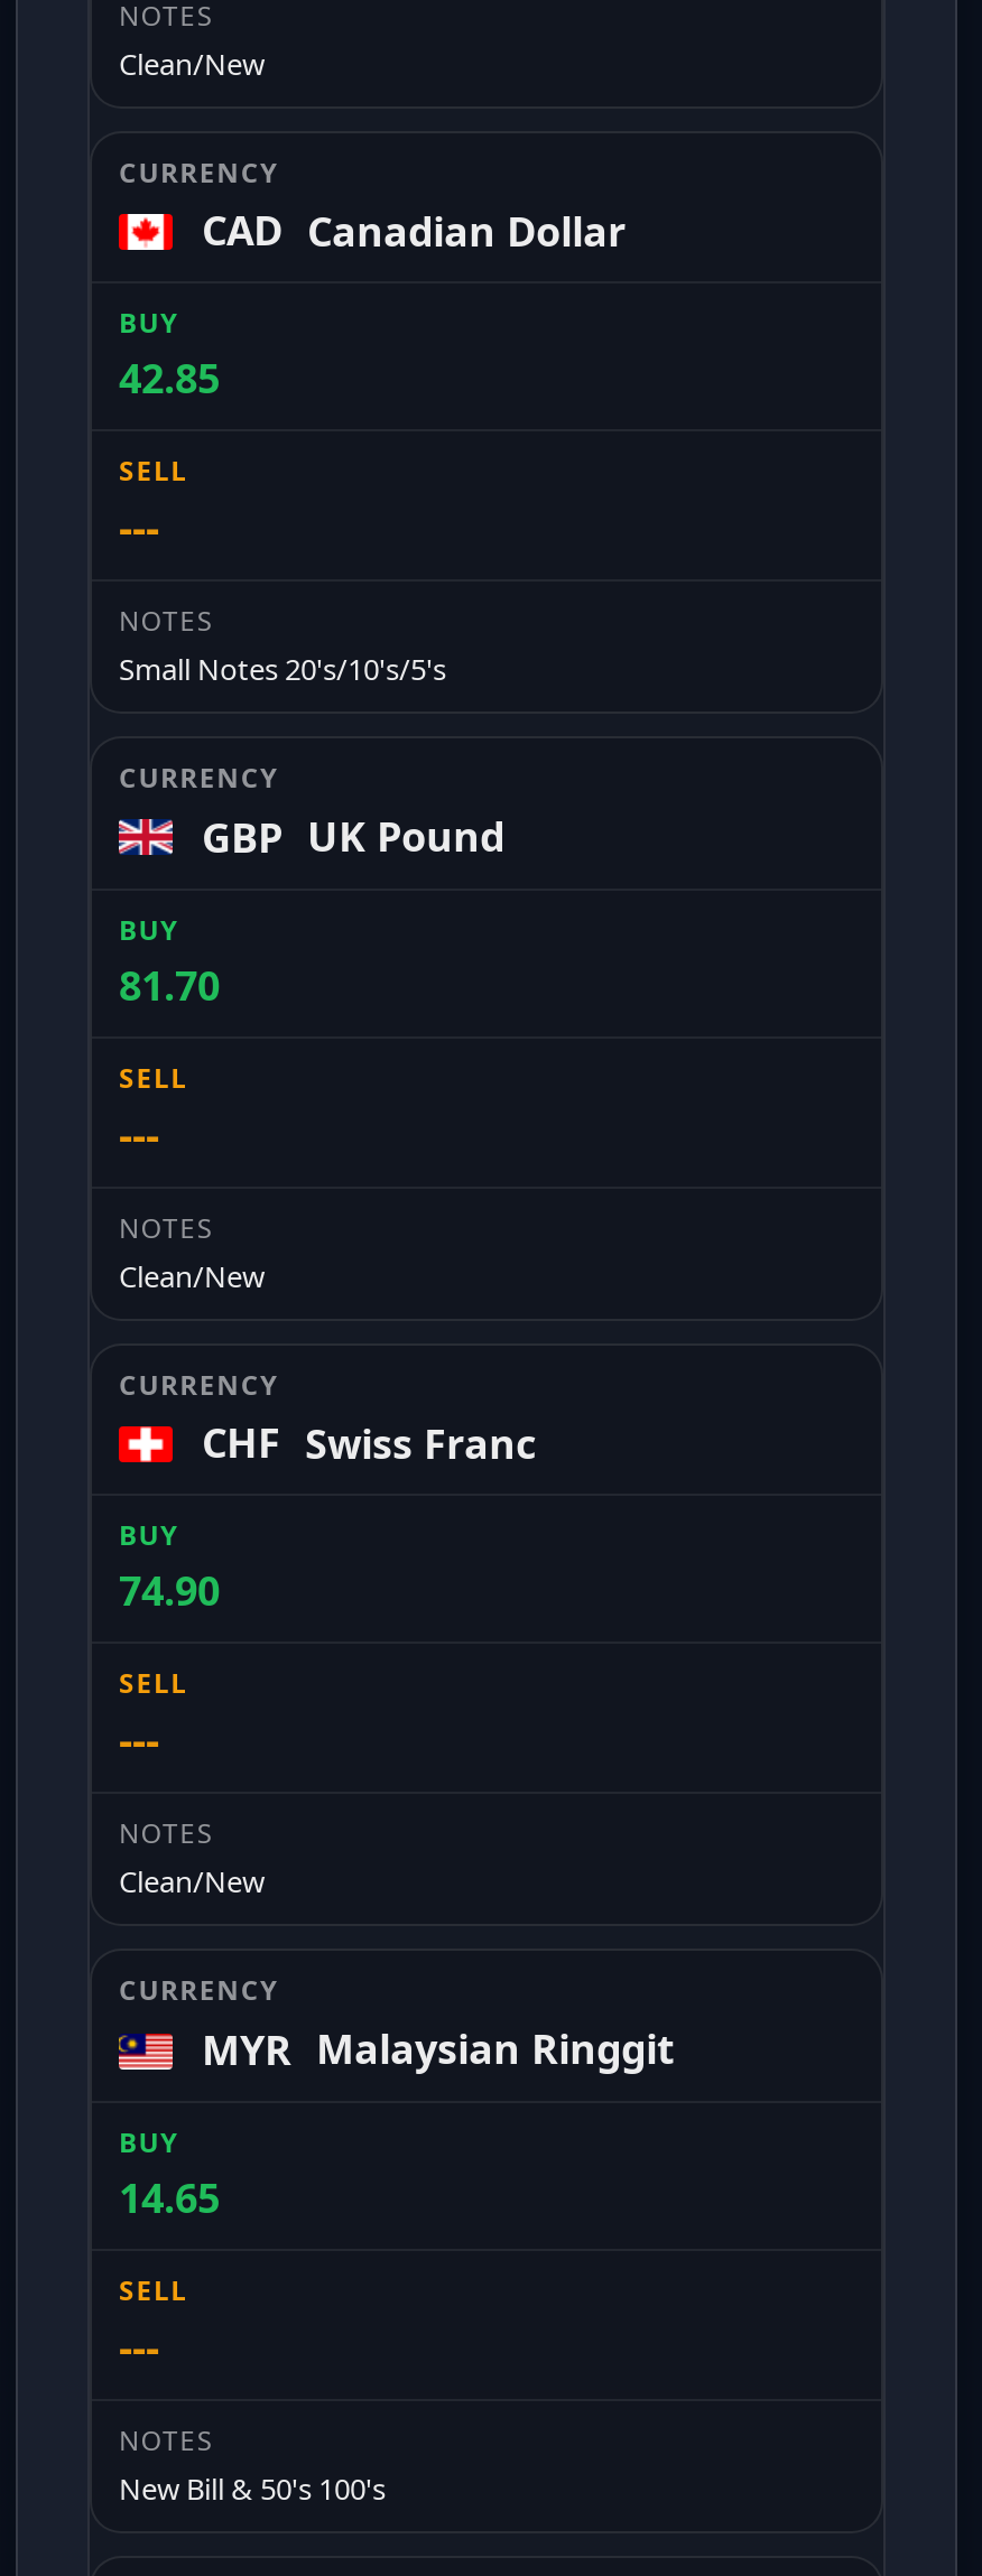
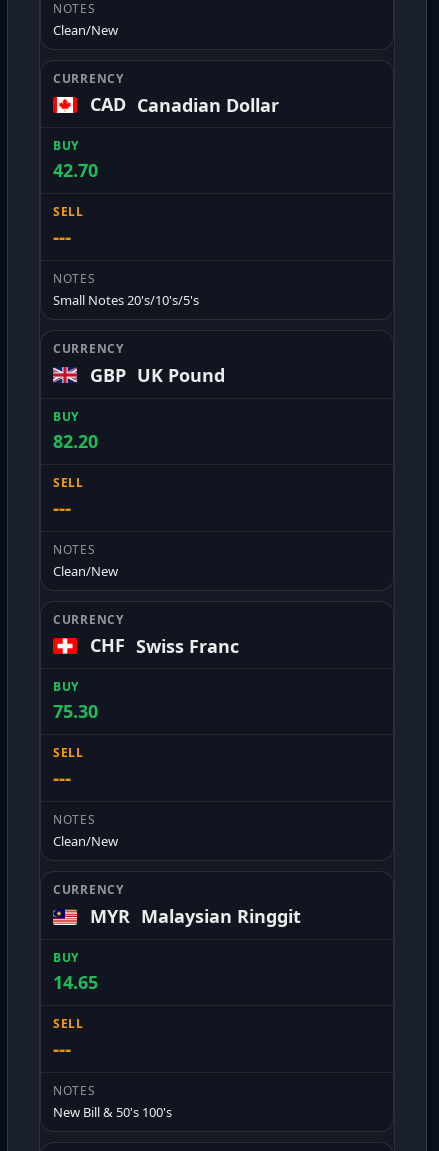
- 42.85
+ 42.70

- 81.70
+ 82.20

- 74.90
+ 75.30
